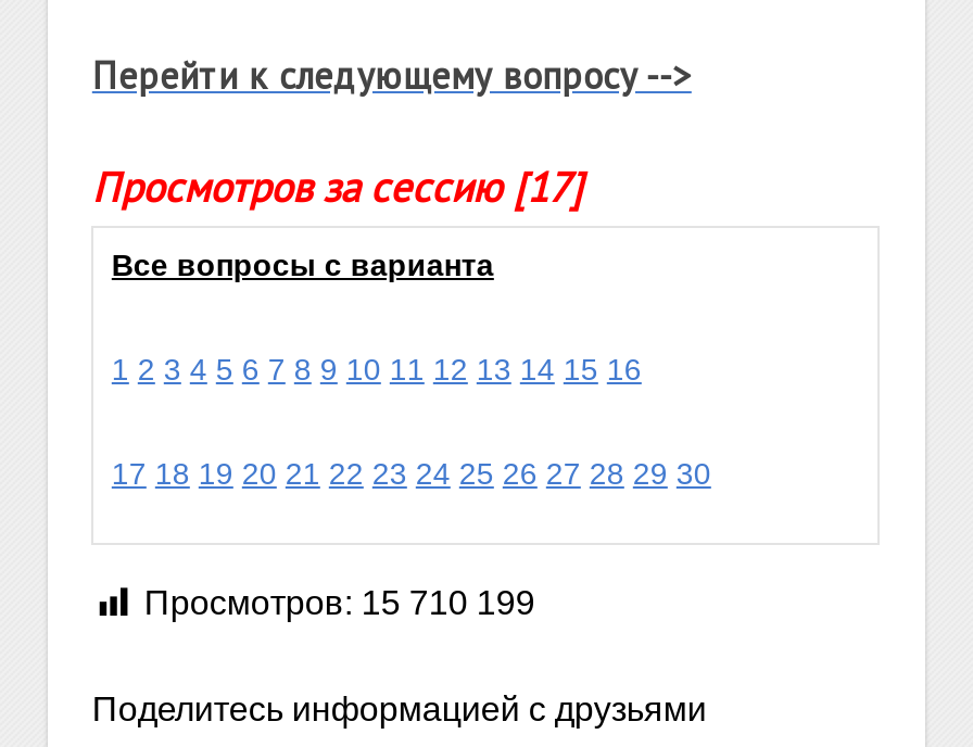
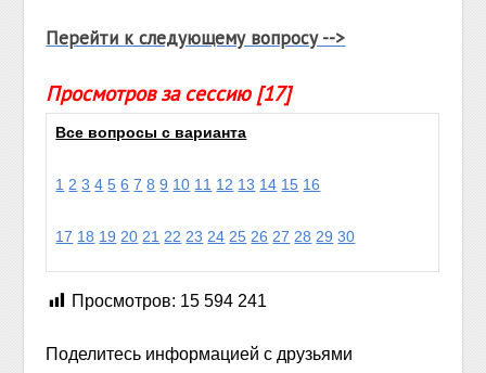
- Просмотров: 15 710 199
+ Просмотров: 15 594 241
